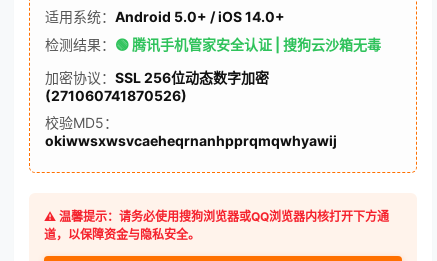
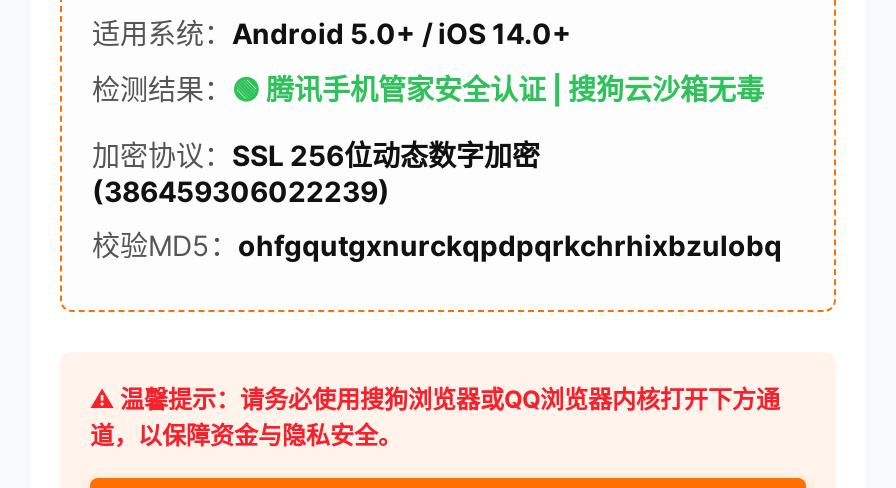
- (271060741870526)
+ (386459306022239)

- 校验MD5：
- okiwwsxwsvcaeheqrnanhpprqmqwhyawij
+ 校验MD5：ohfgqutgxnurckqpdpqrkchrhixbzulobq
